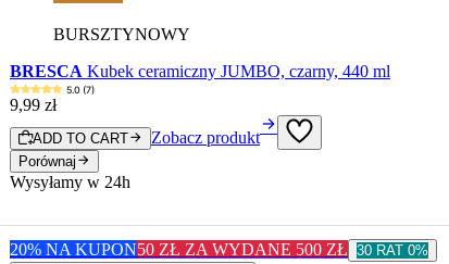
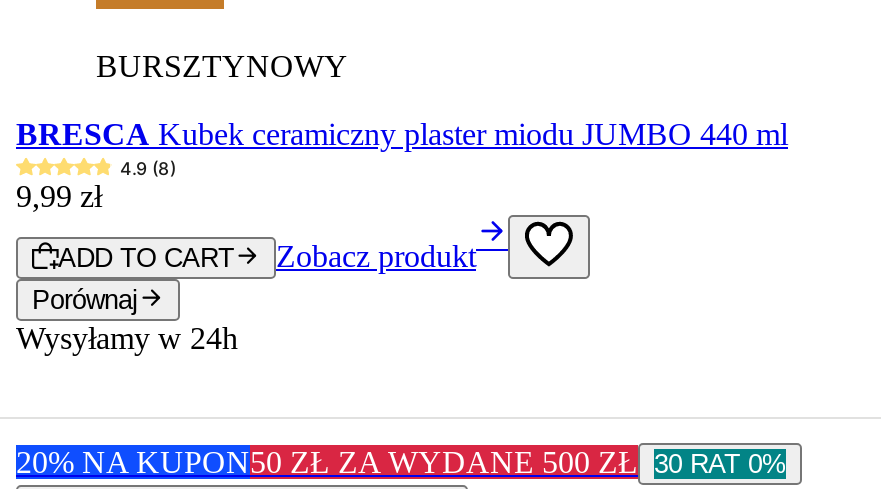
- BRESCA Kubek ceramiczny JUMBO, czarny, 440 ml
- 5.0 (7)
+ BRESCA Kubek ceramiczny plaster miodu JUMBO 440 ml
+ 4.9 (8)
